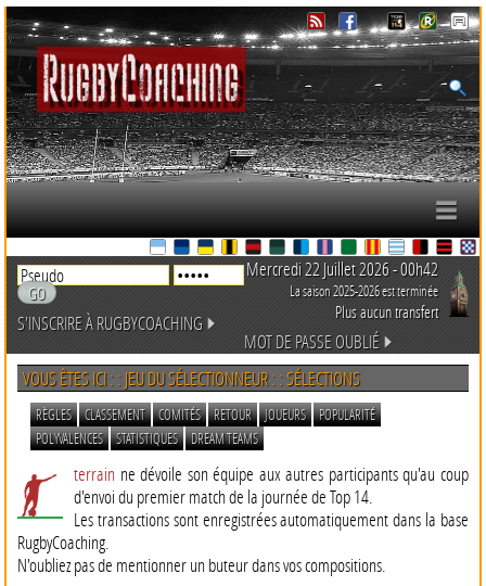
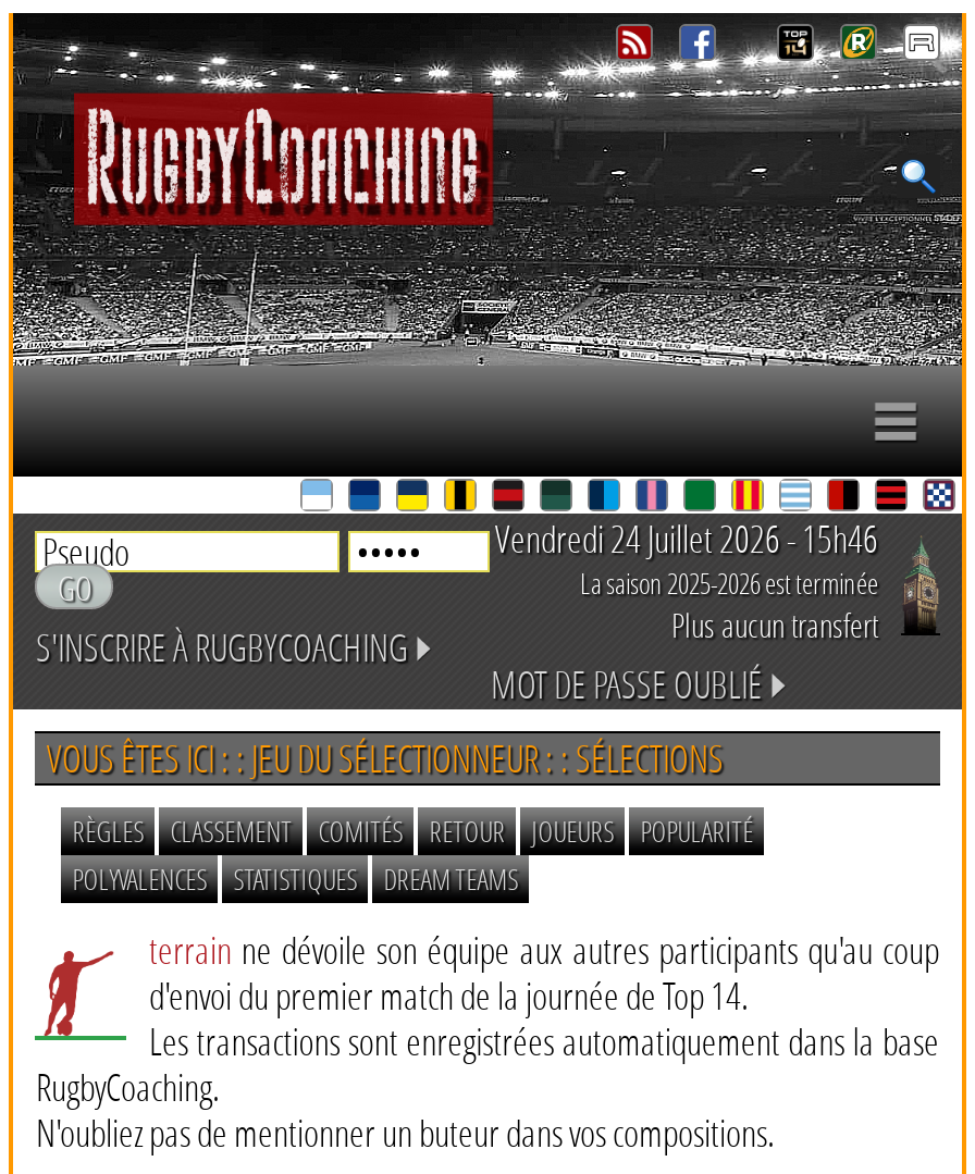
- Mercredi 22 Juillet 2026 - 00h42
+ Vendredi 24 Juillet 2026 - 15h46
